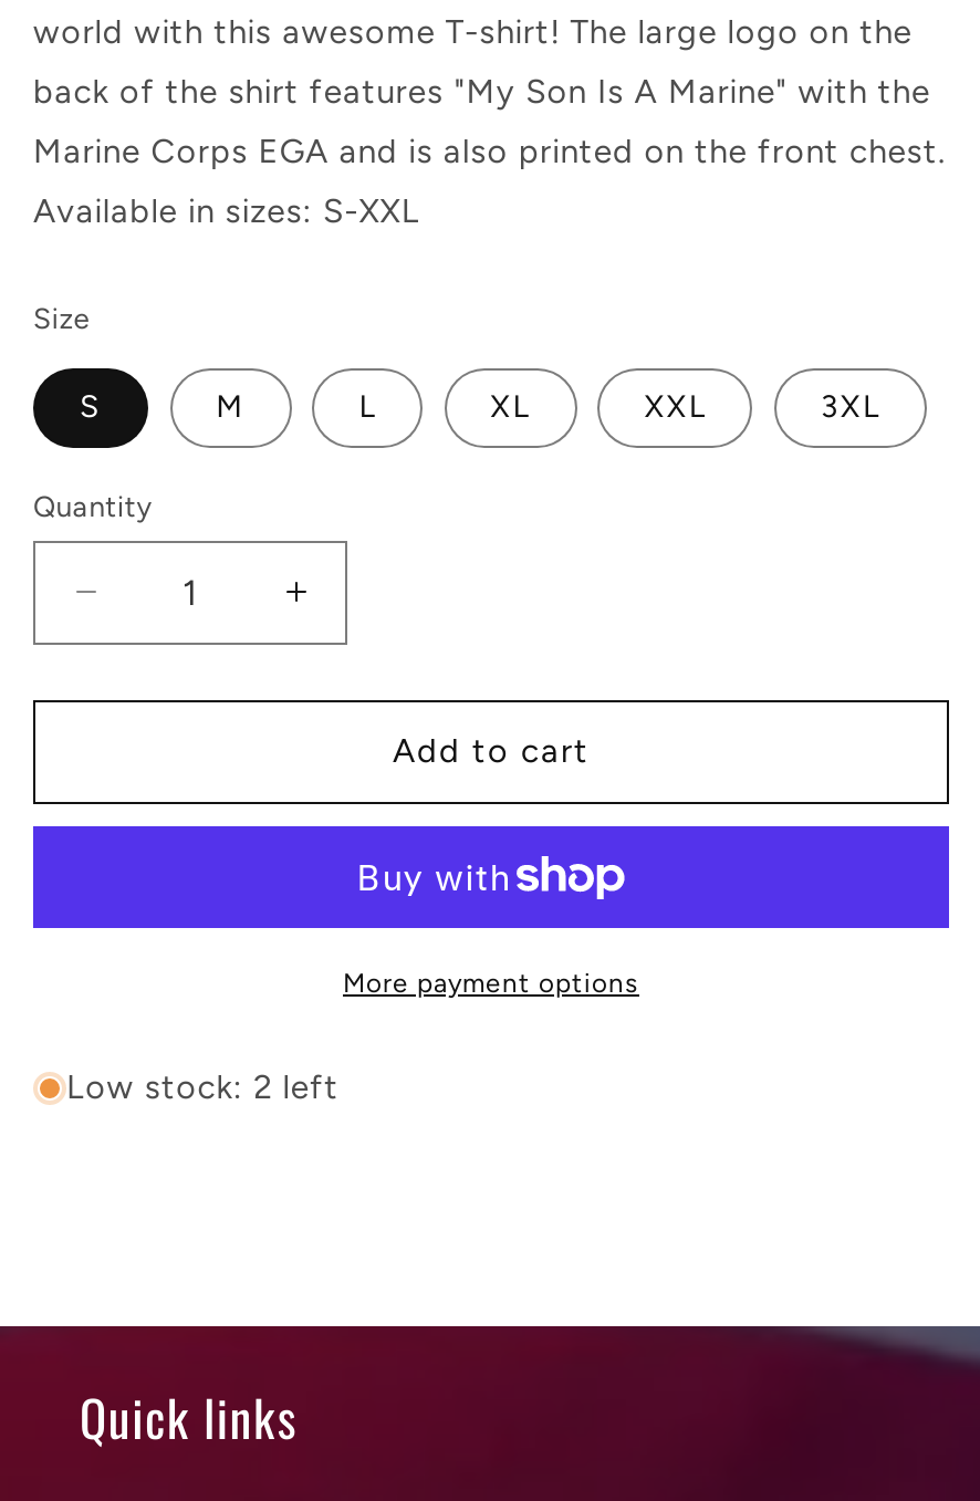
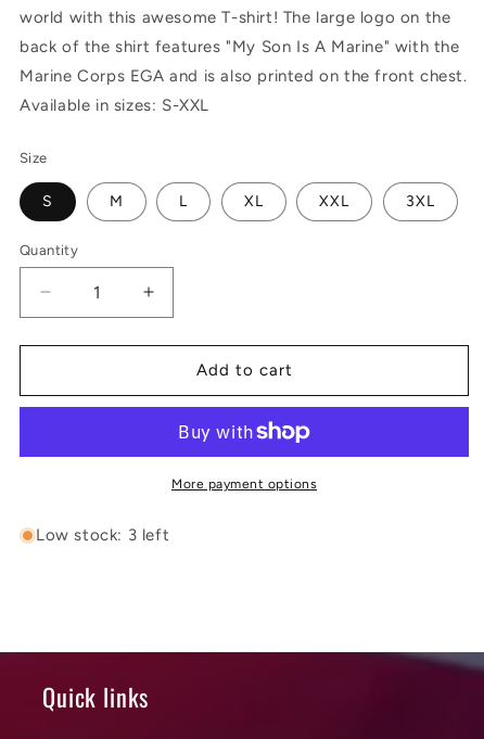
- Low stock: 2 left
+ Low stock: 3 left
